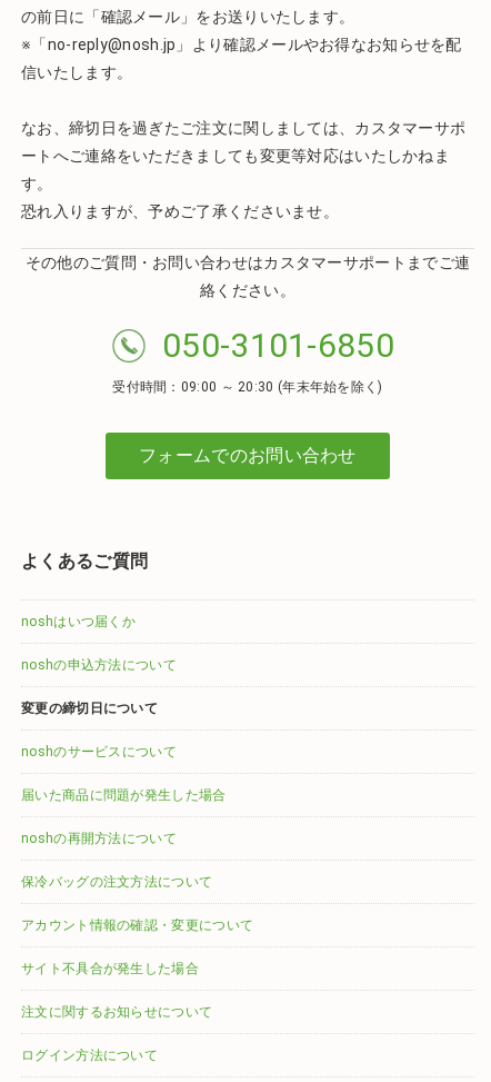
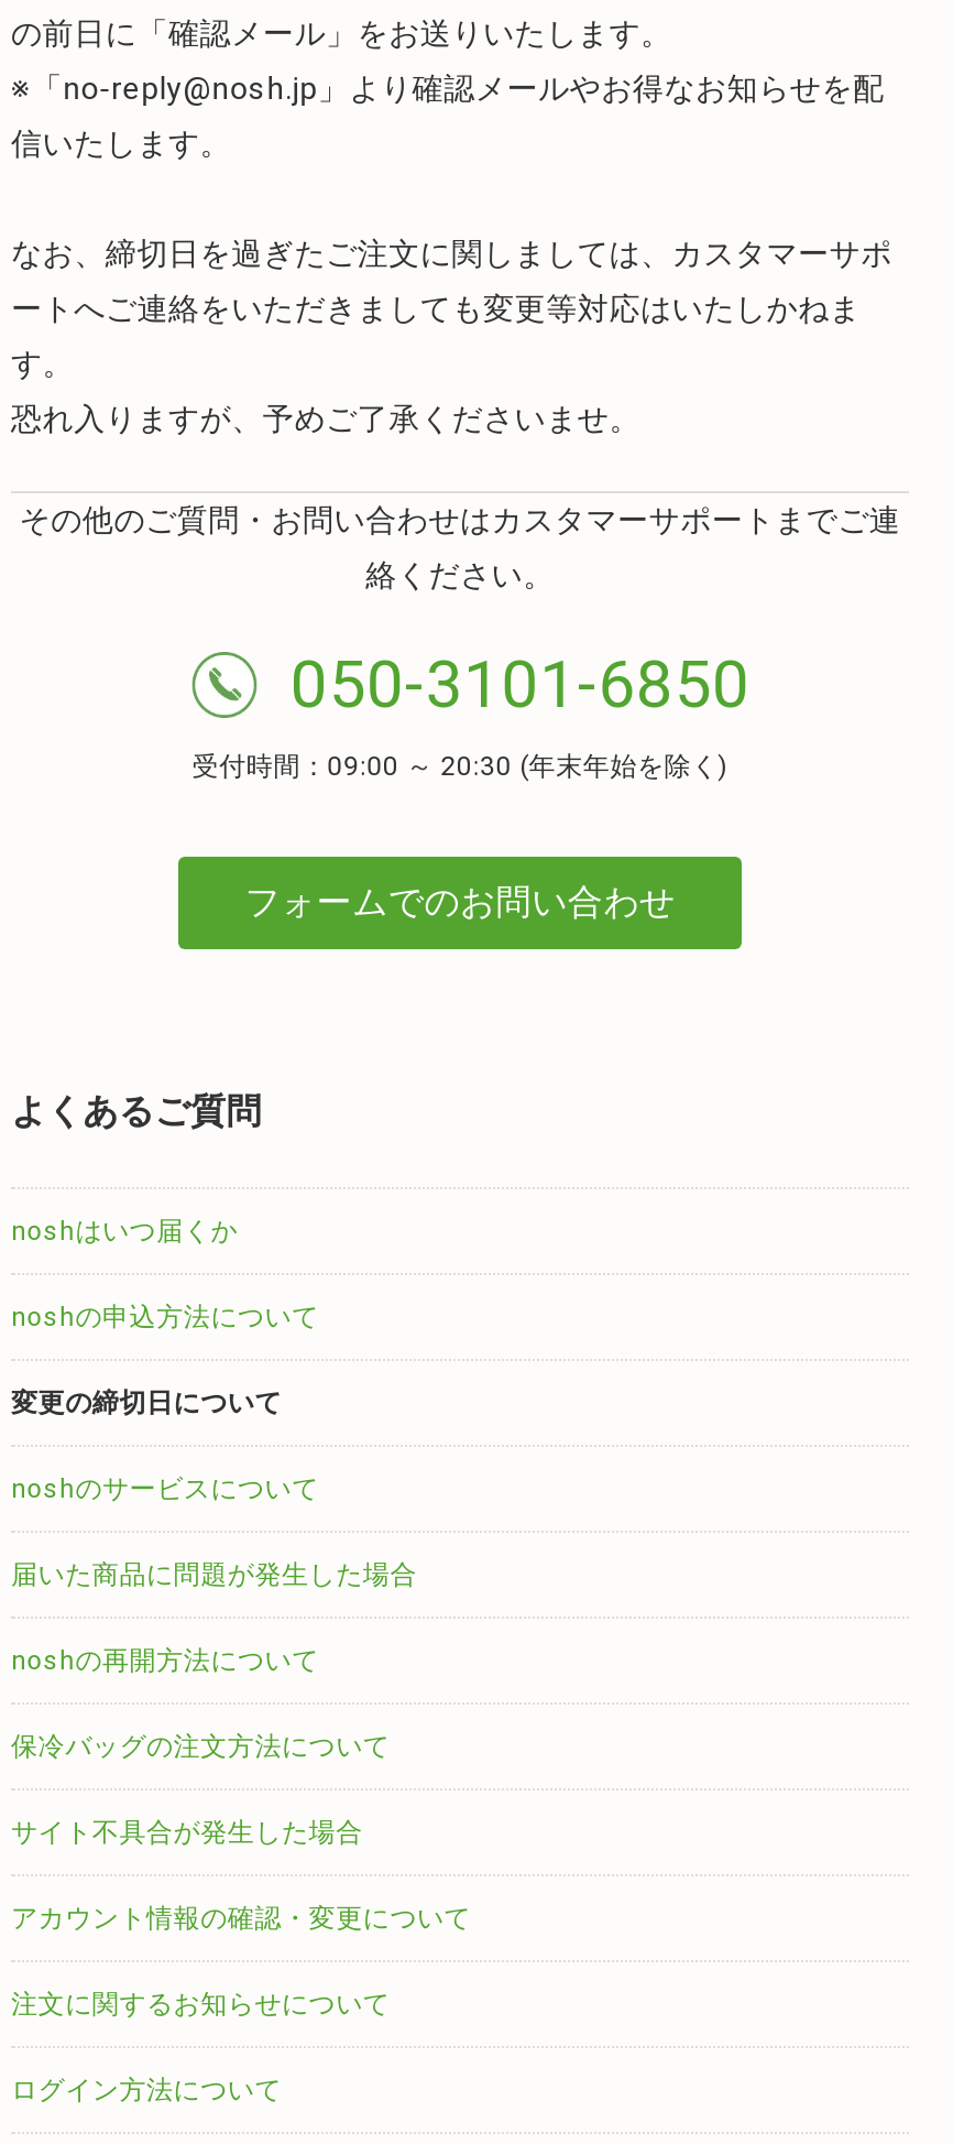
moved down: アカウント情報の確認・変更について

moved up: サイト不具合が発生した場合
